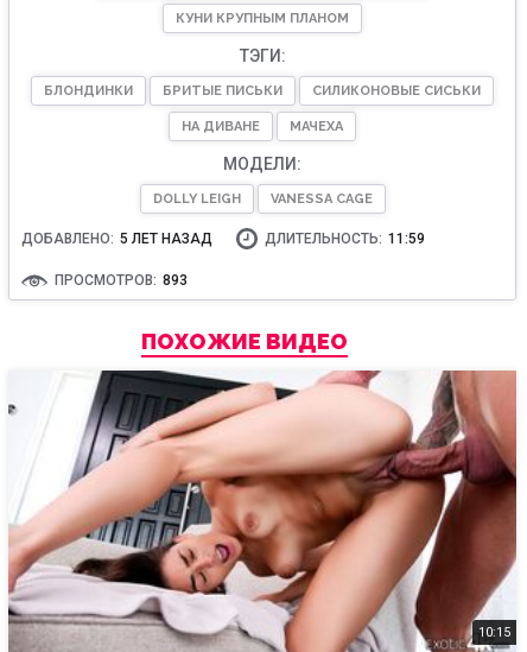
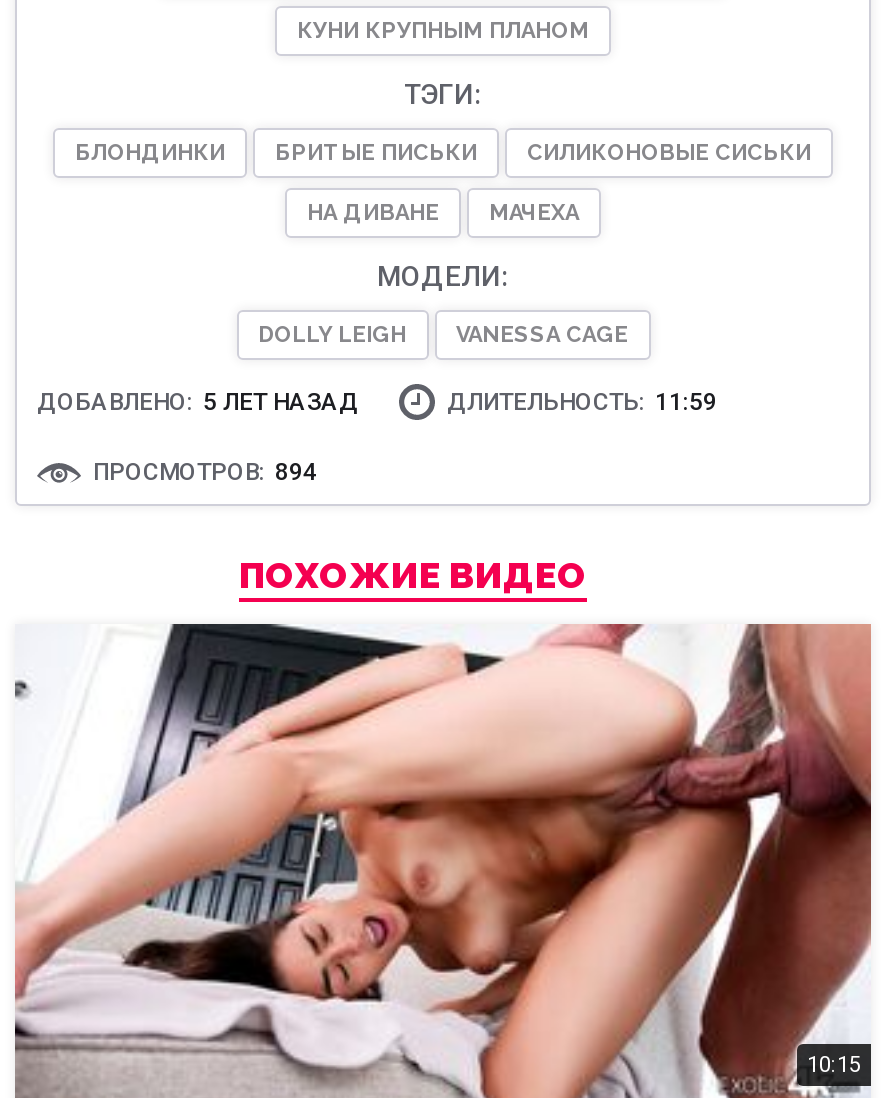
- ПРОСМОТРОВ: 893
+ ПРОСМОТРОВ: 894
